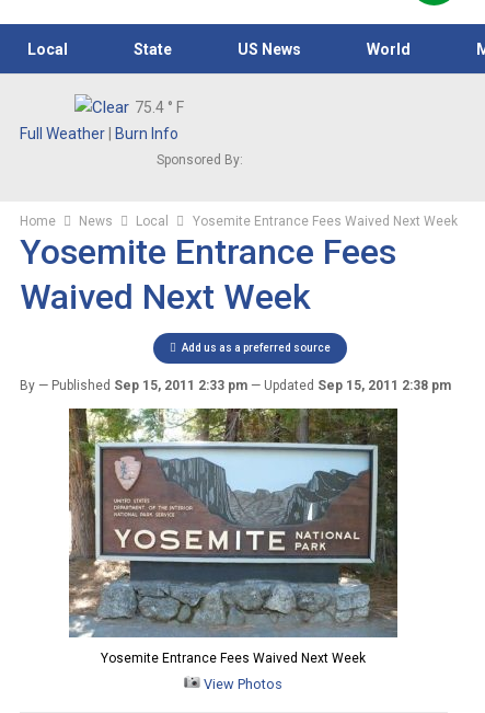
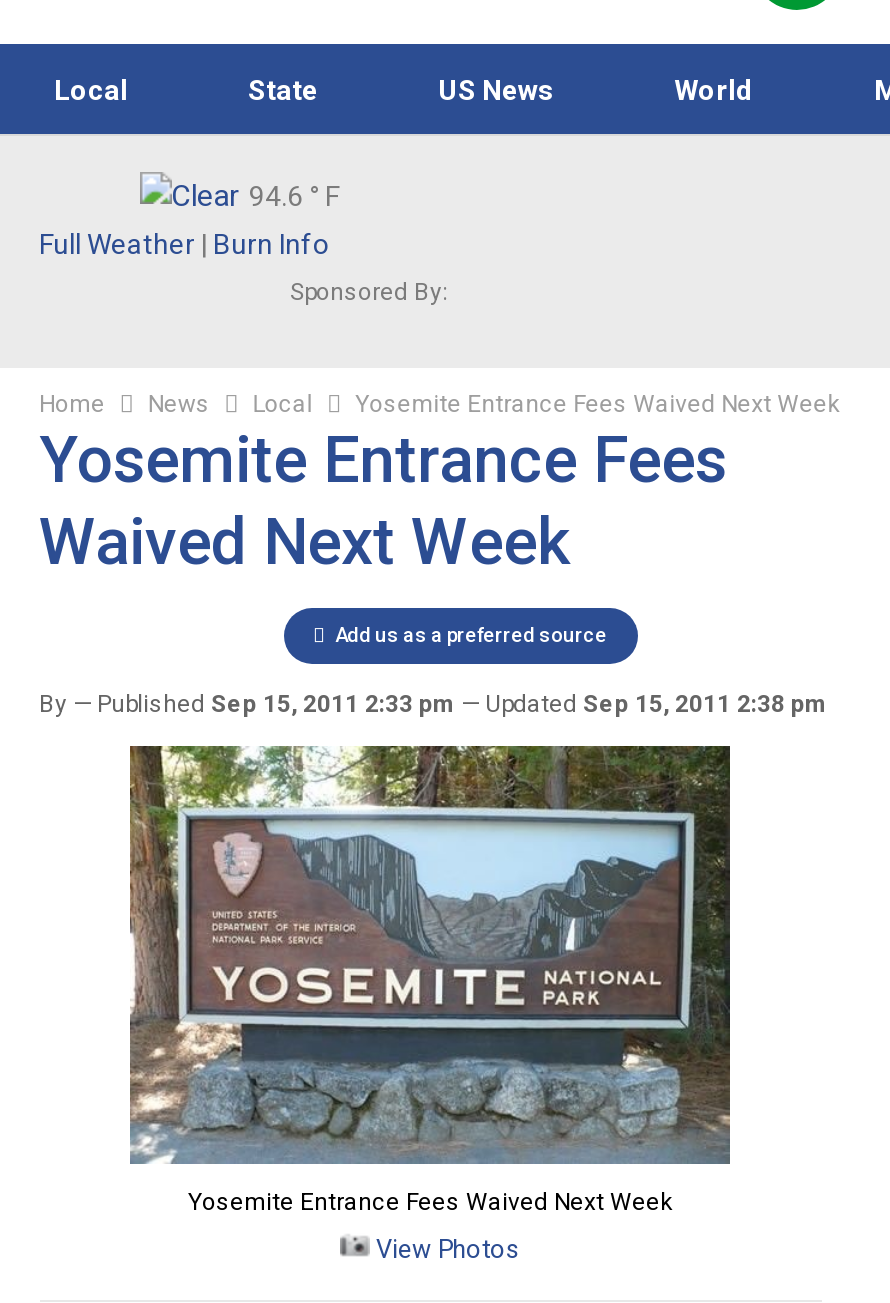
- 75.4 ° F
+ 94.6 ° F
